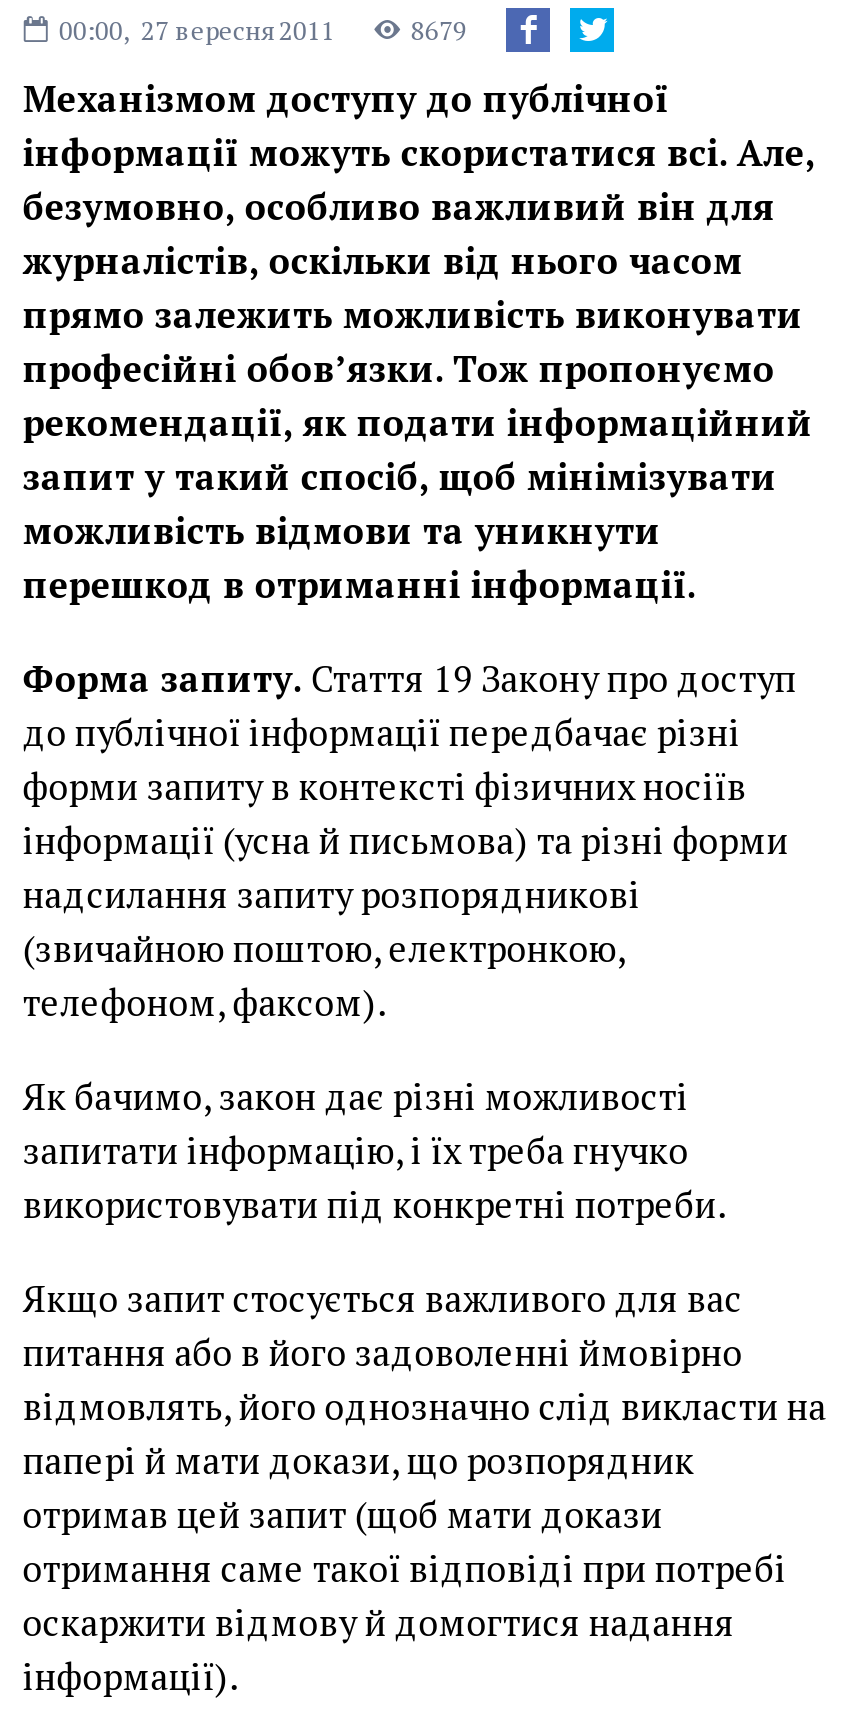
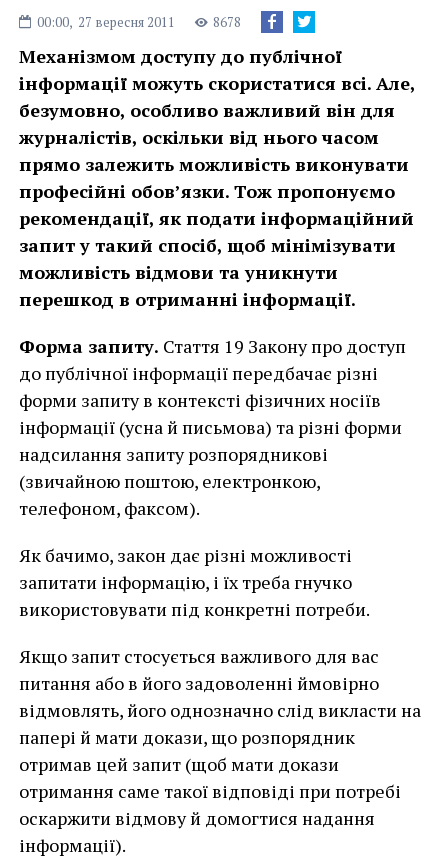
- 8679
+ 8678
